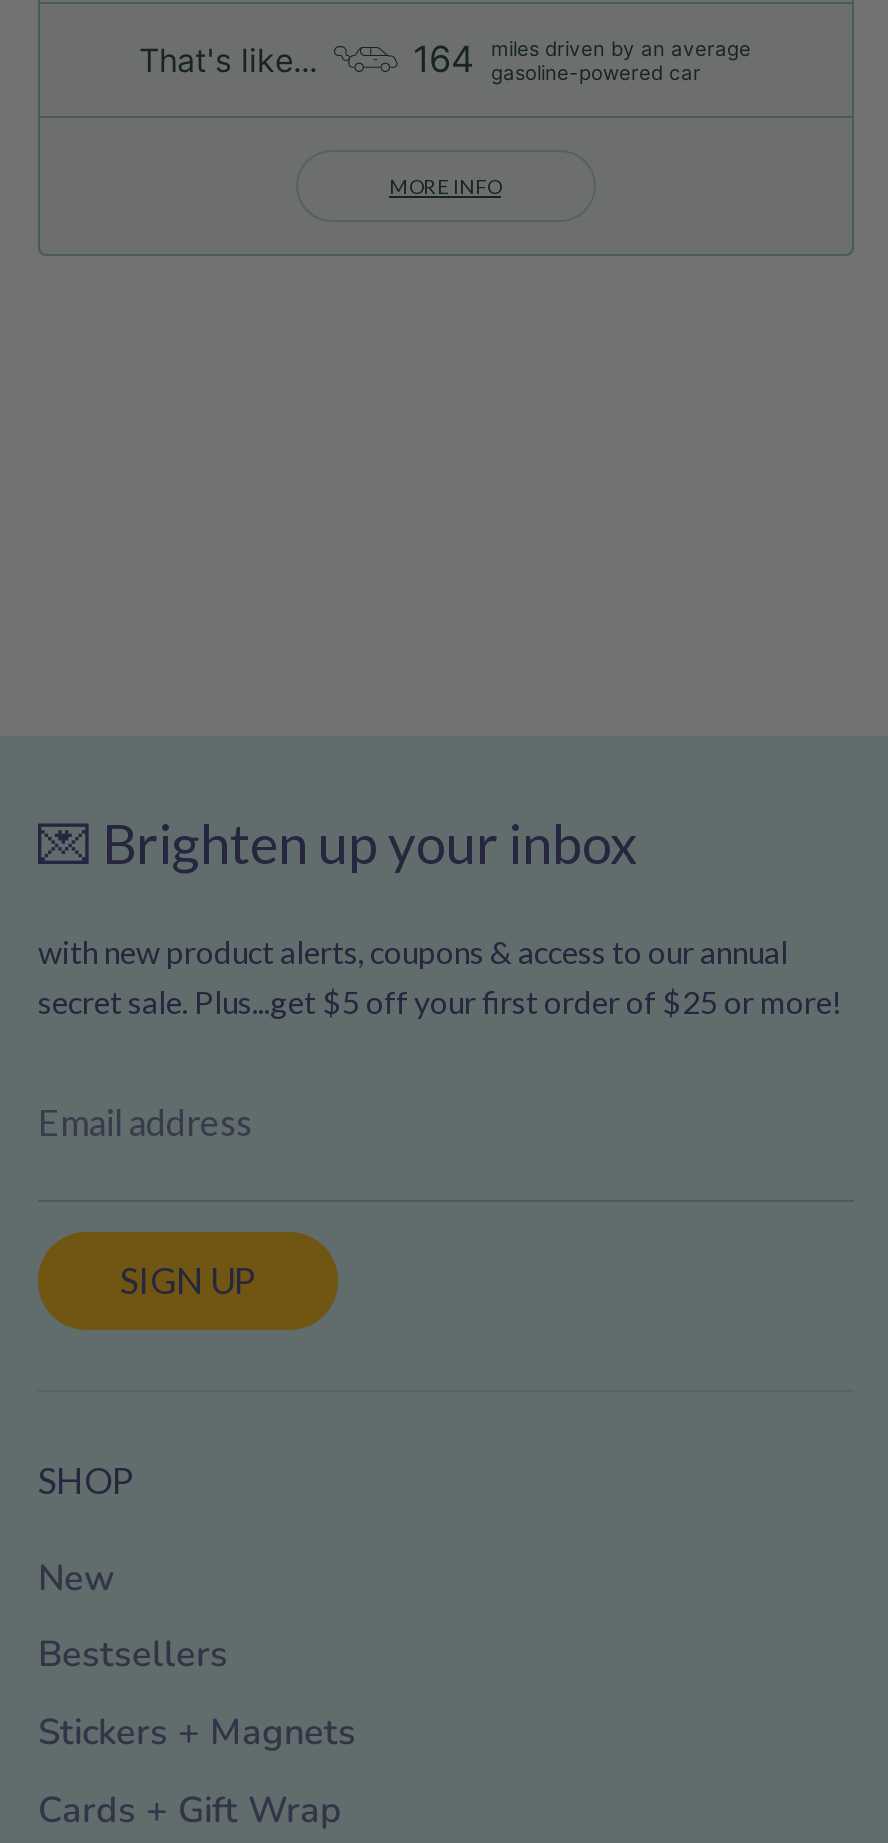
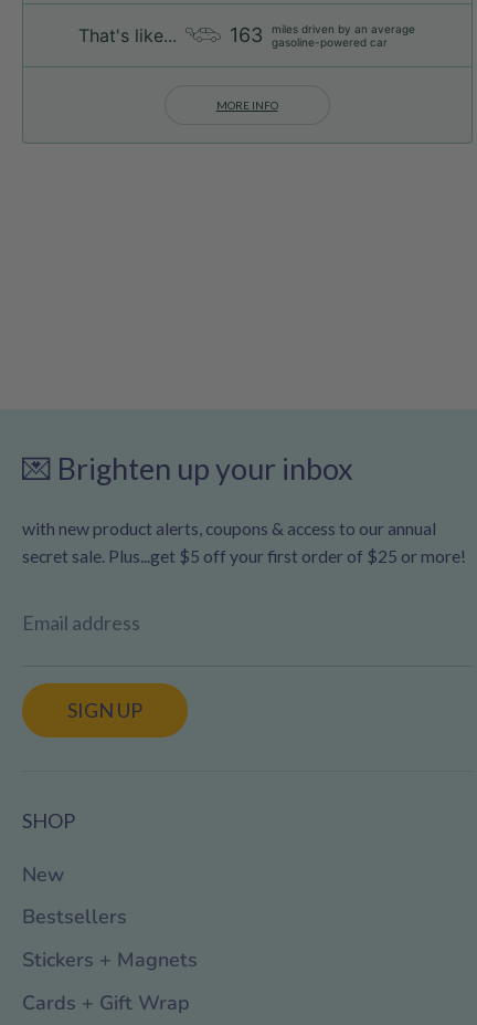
- 164 miles driven by an average gasoline-powered car
+ 163 miles driven by an average gasoline-powered car
